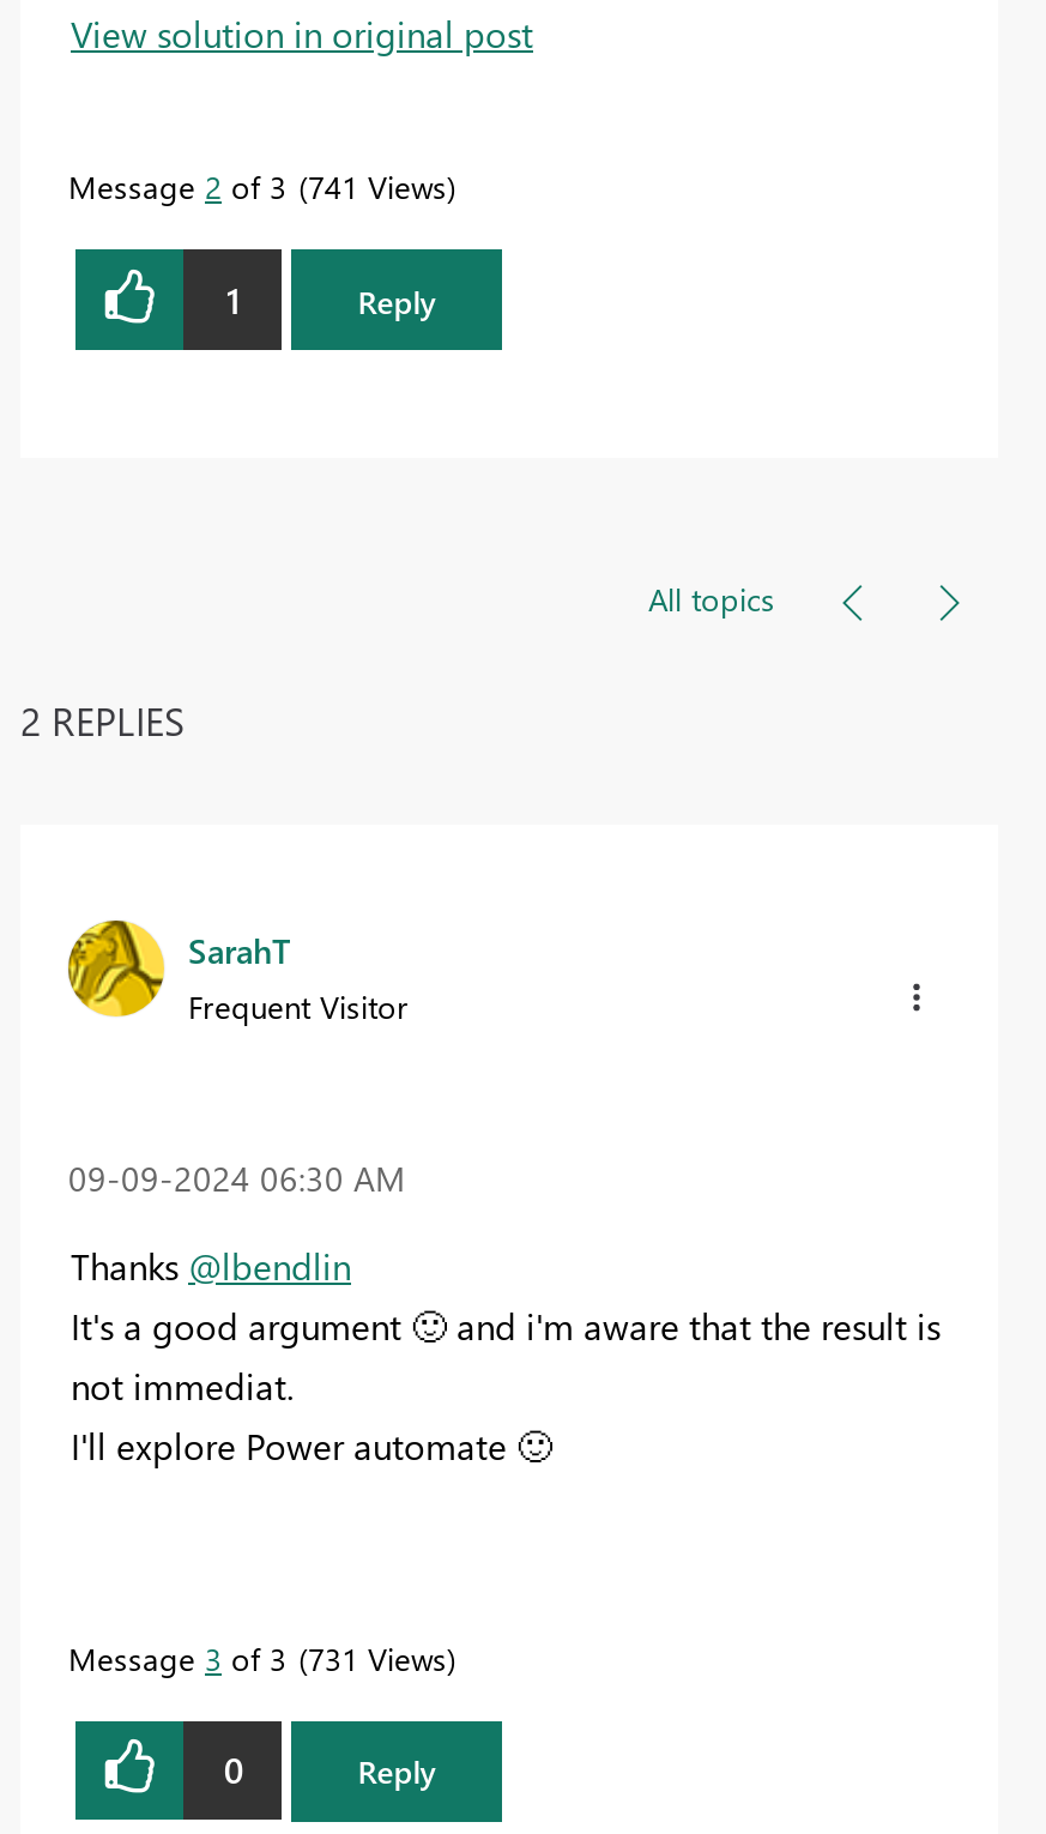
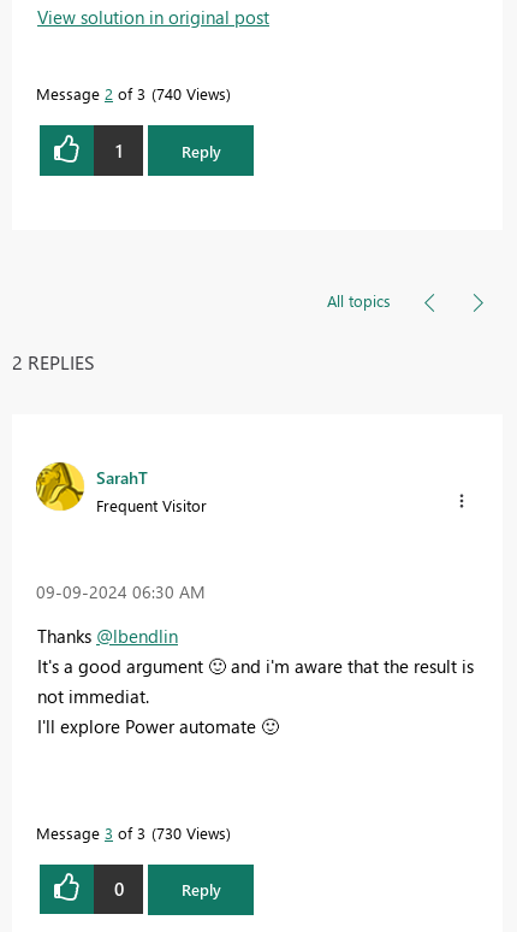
- Message 2 of 3 741 Views
+ Message 2 of 3 740 Views

- Message 3 of 3 731 Views
+ Message 3 of 3 730 Views
